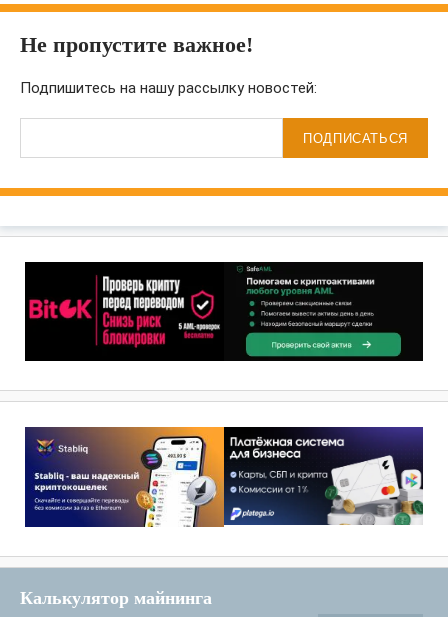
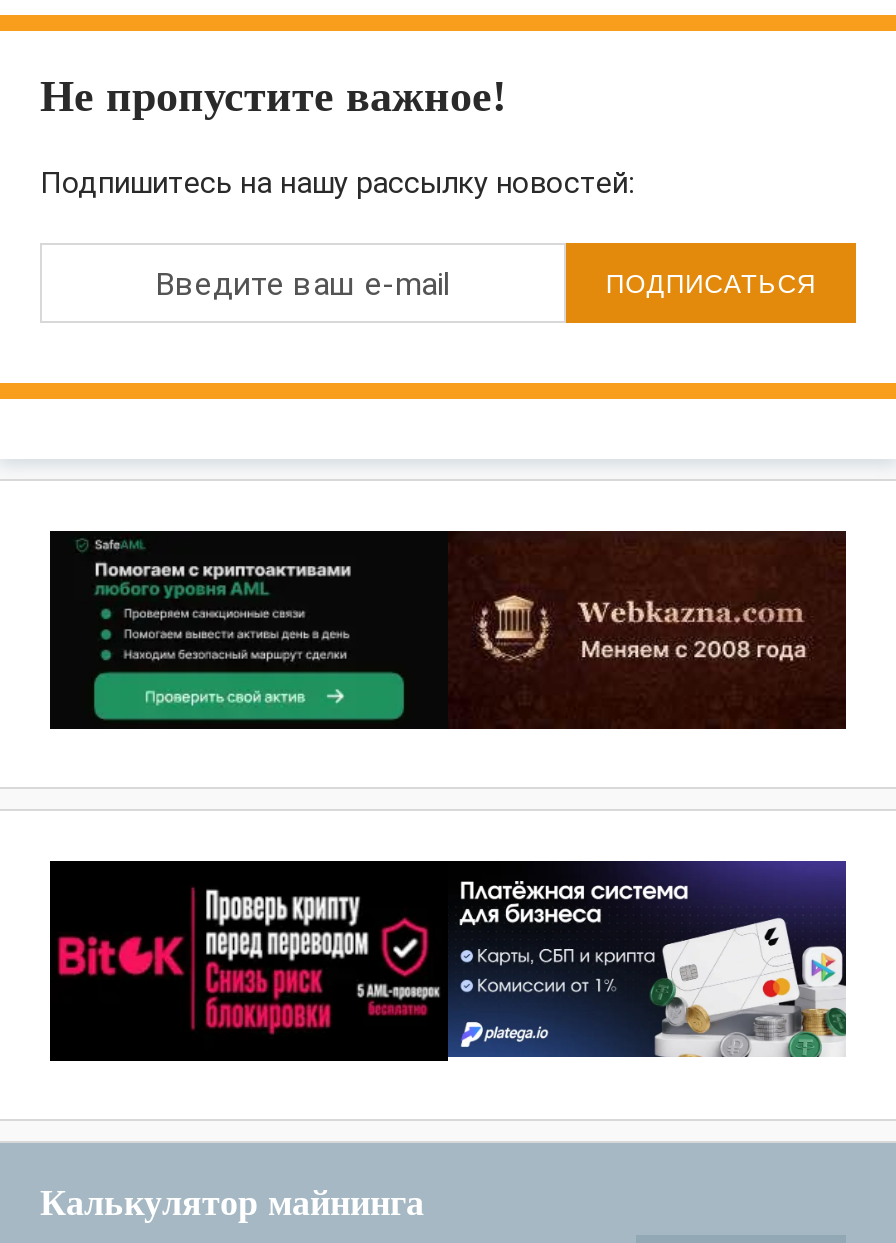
+ Введите ваш e-mail

- [image]
+ [image]

- [image]
+ [image]
